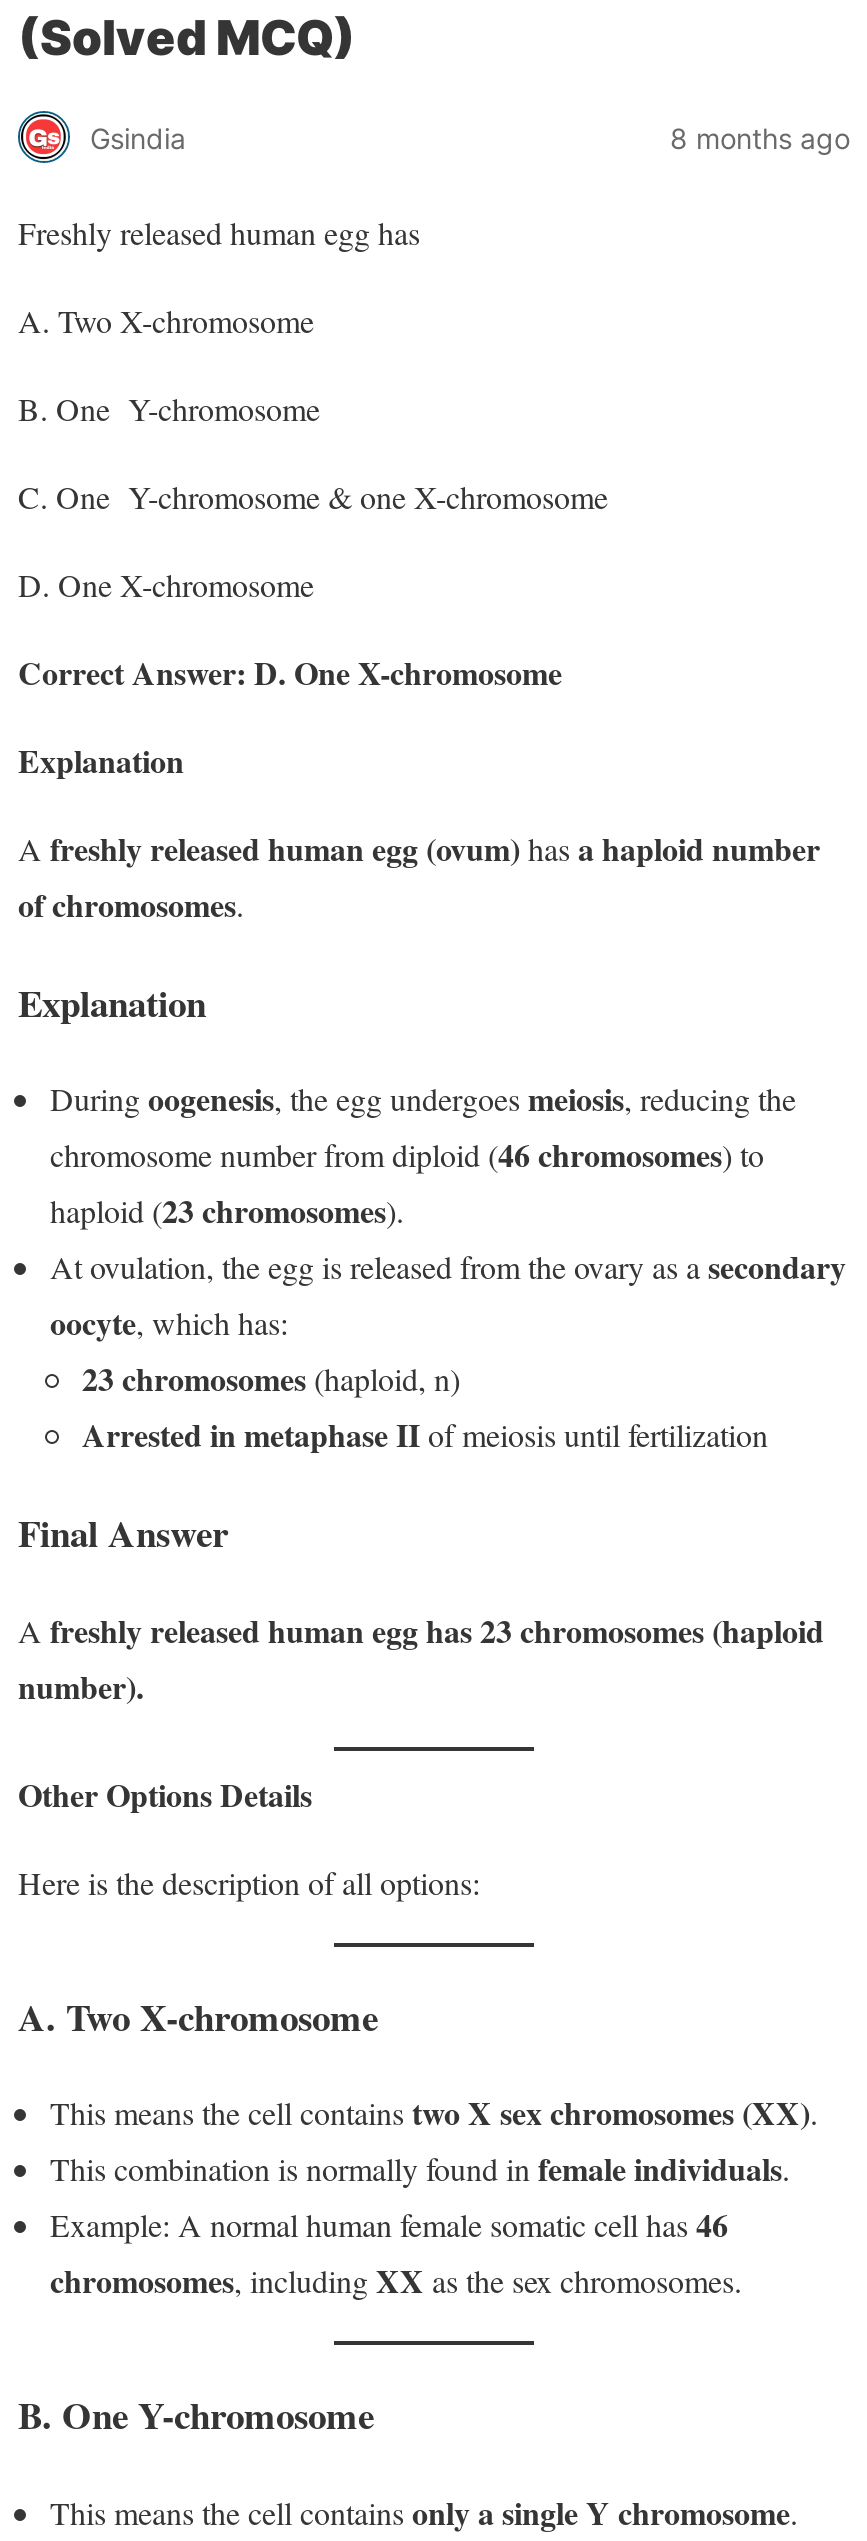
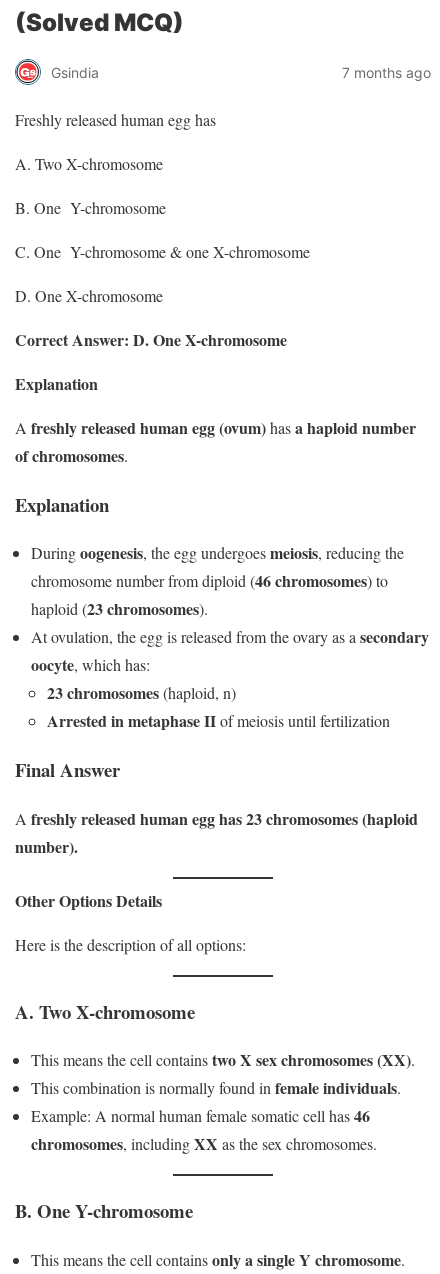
- 8 months ago
+ 7 months ago
